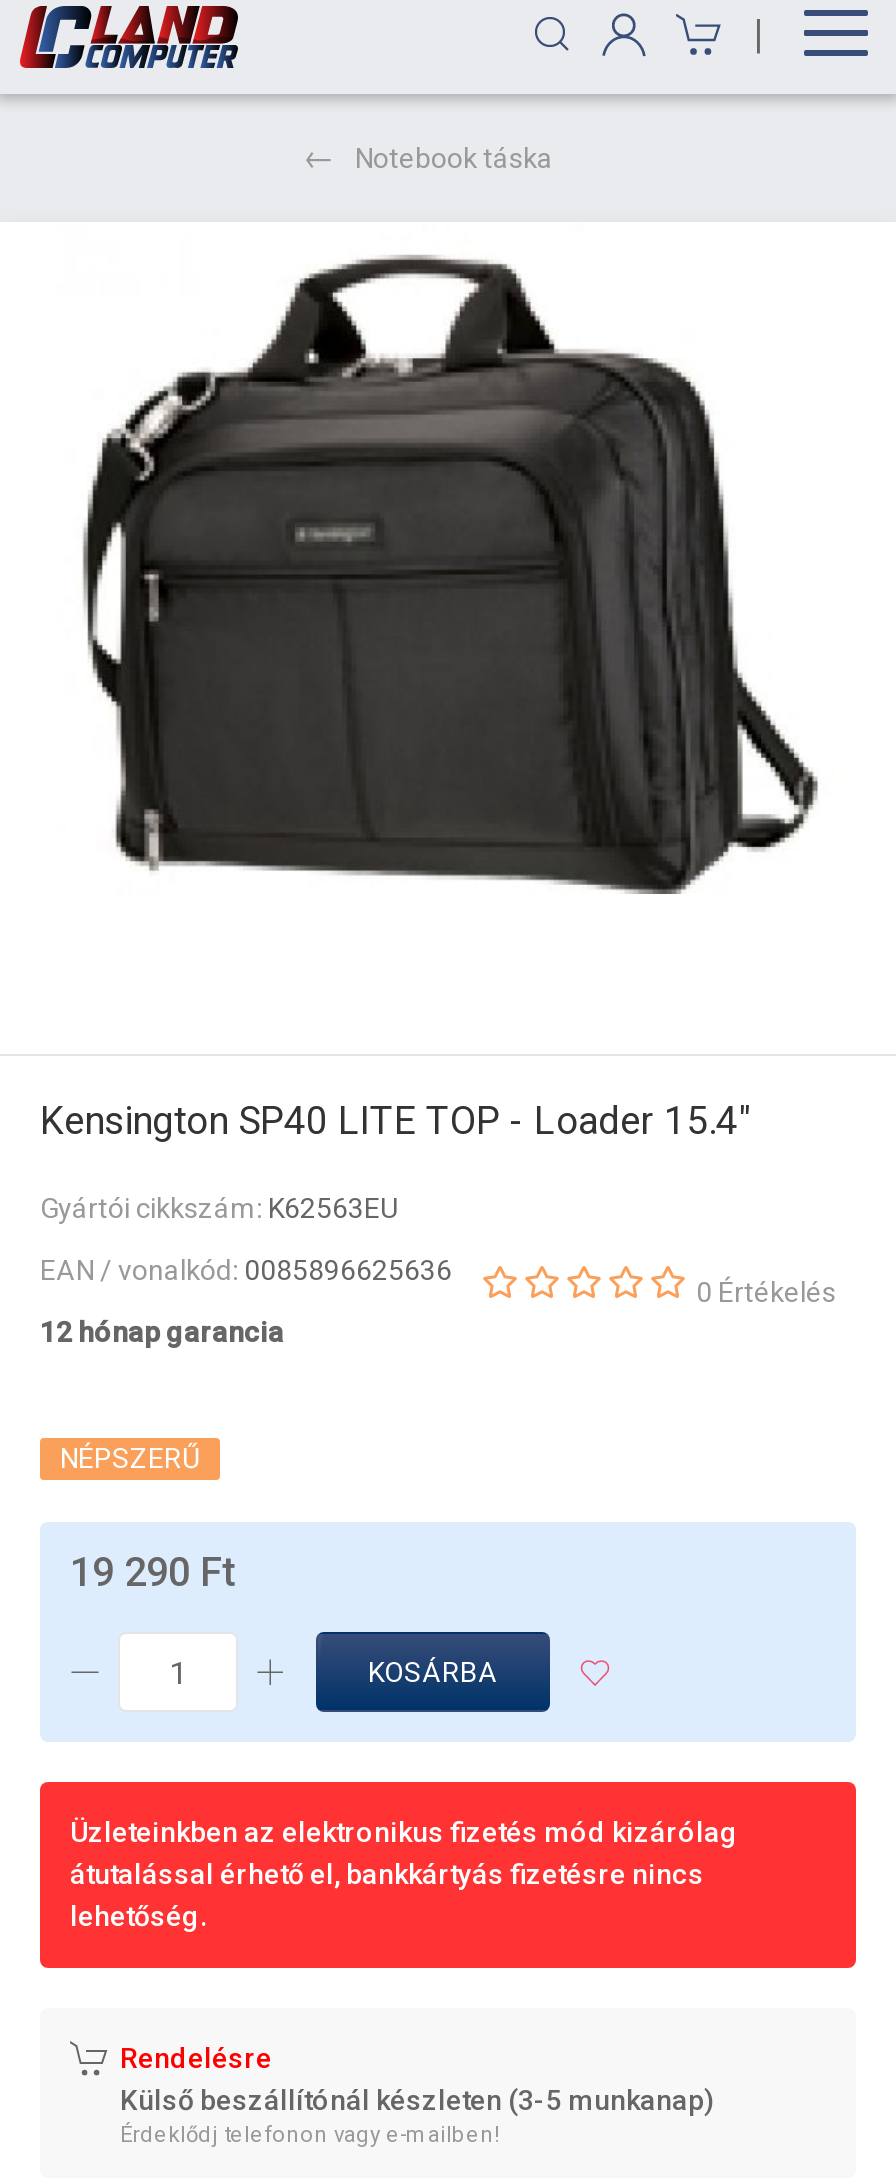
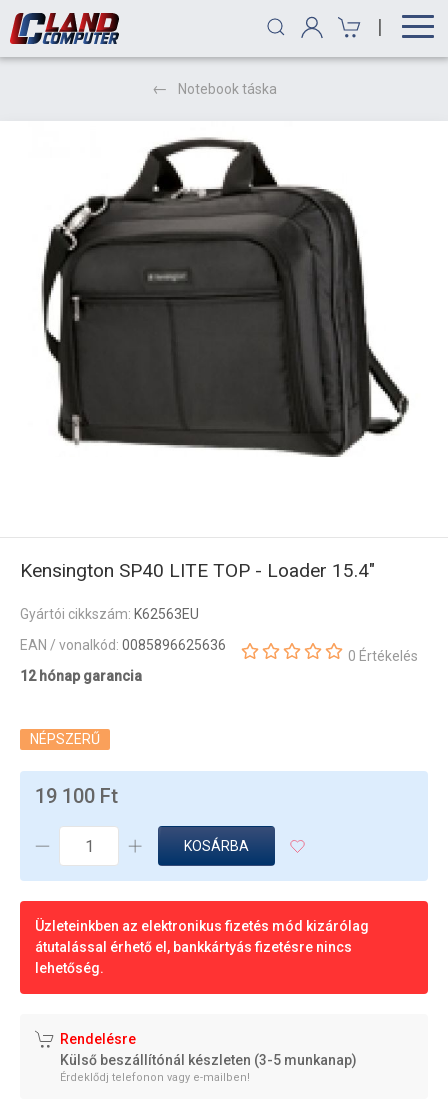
- 19 290 Ft
+ 19 100 Ft
